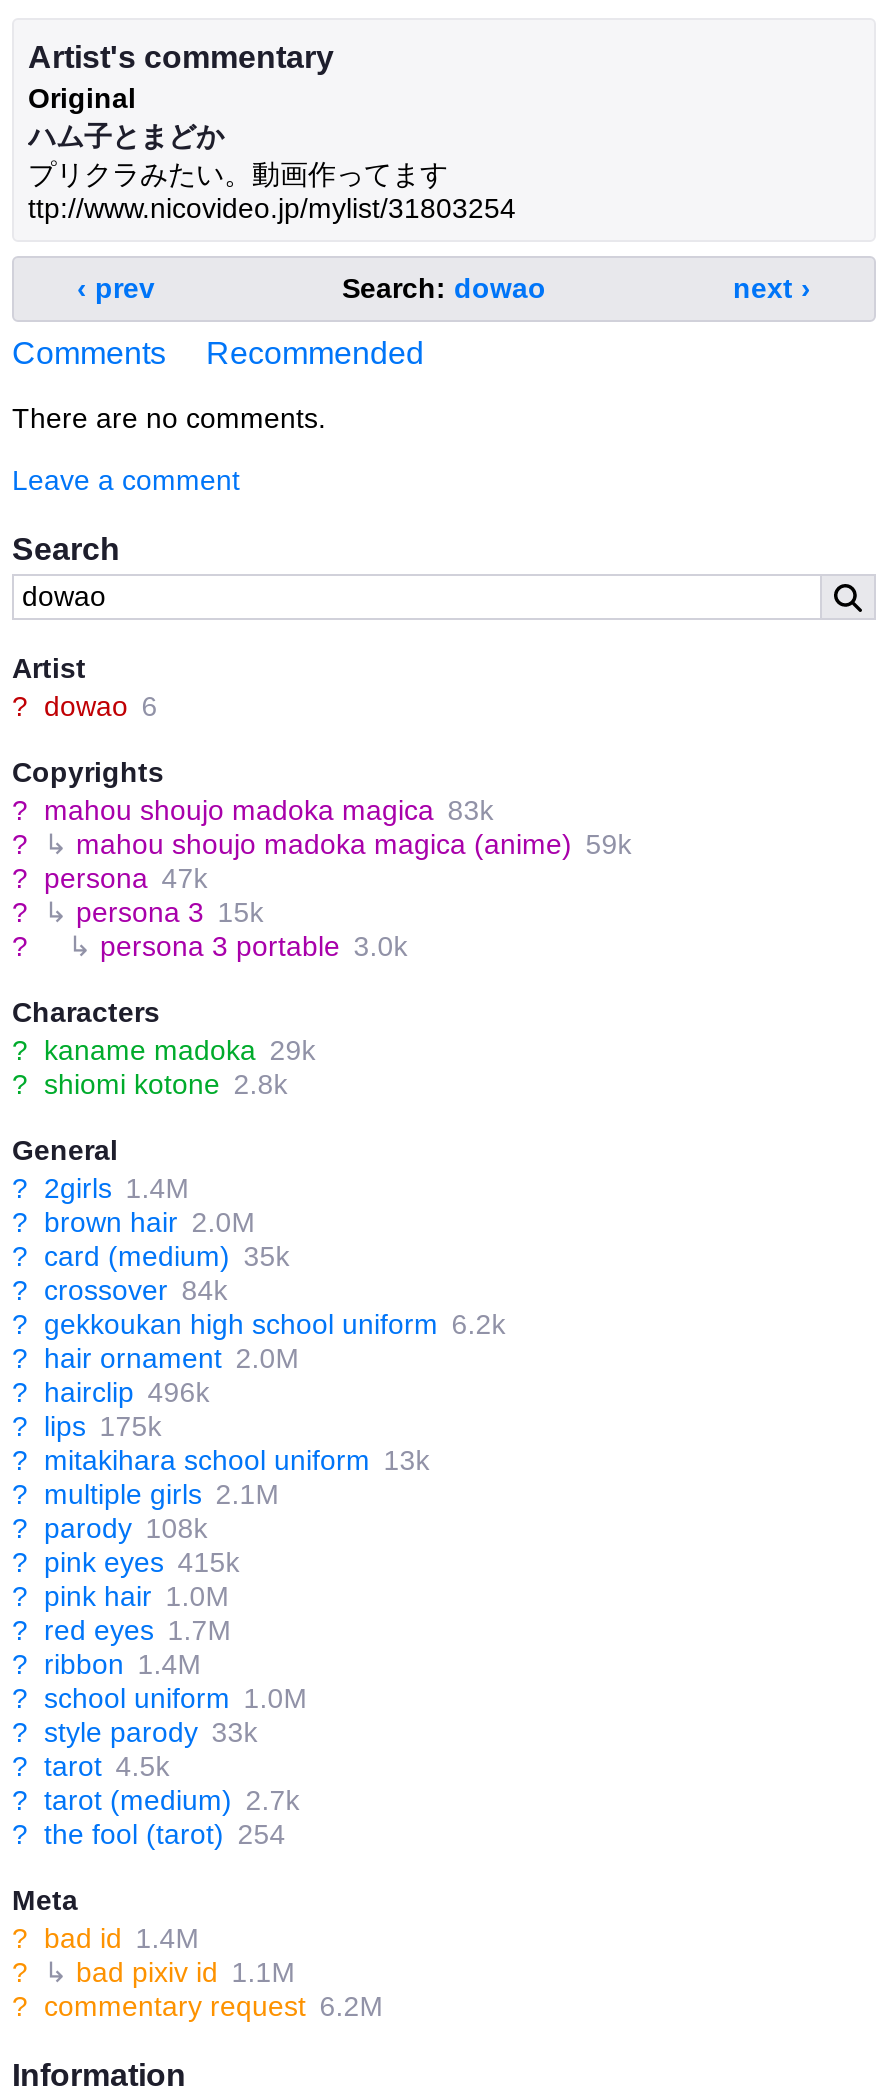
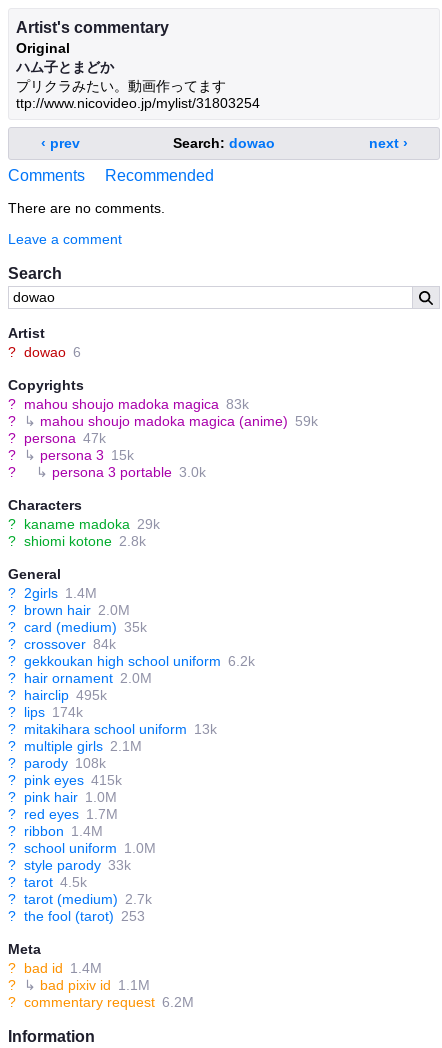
- ? hairclip 496k
+ ? hairclip 495k

- ? lips 175k
+ ? lips 174k

- ? the fool (tarot) 254
+ ? the fool (tarot) 253
